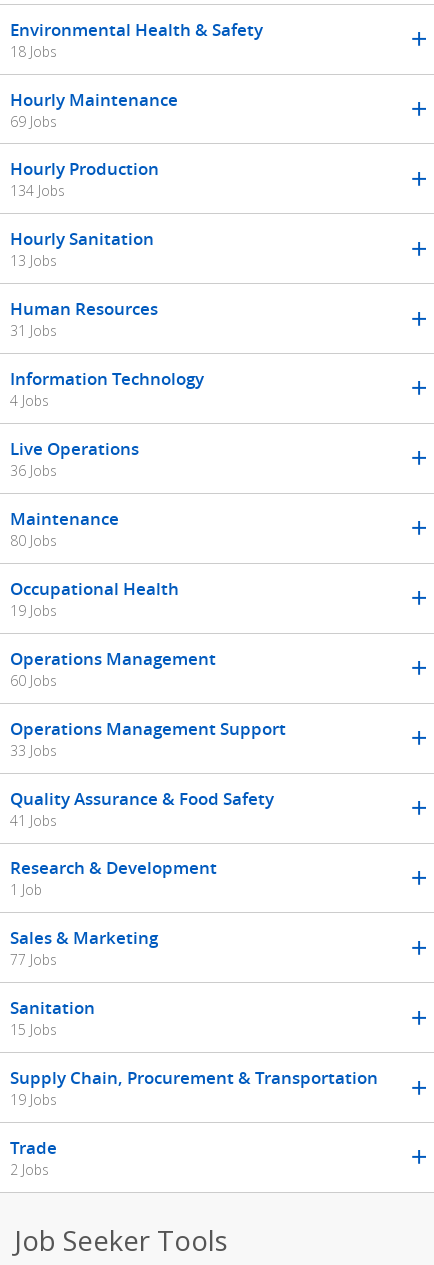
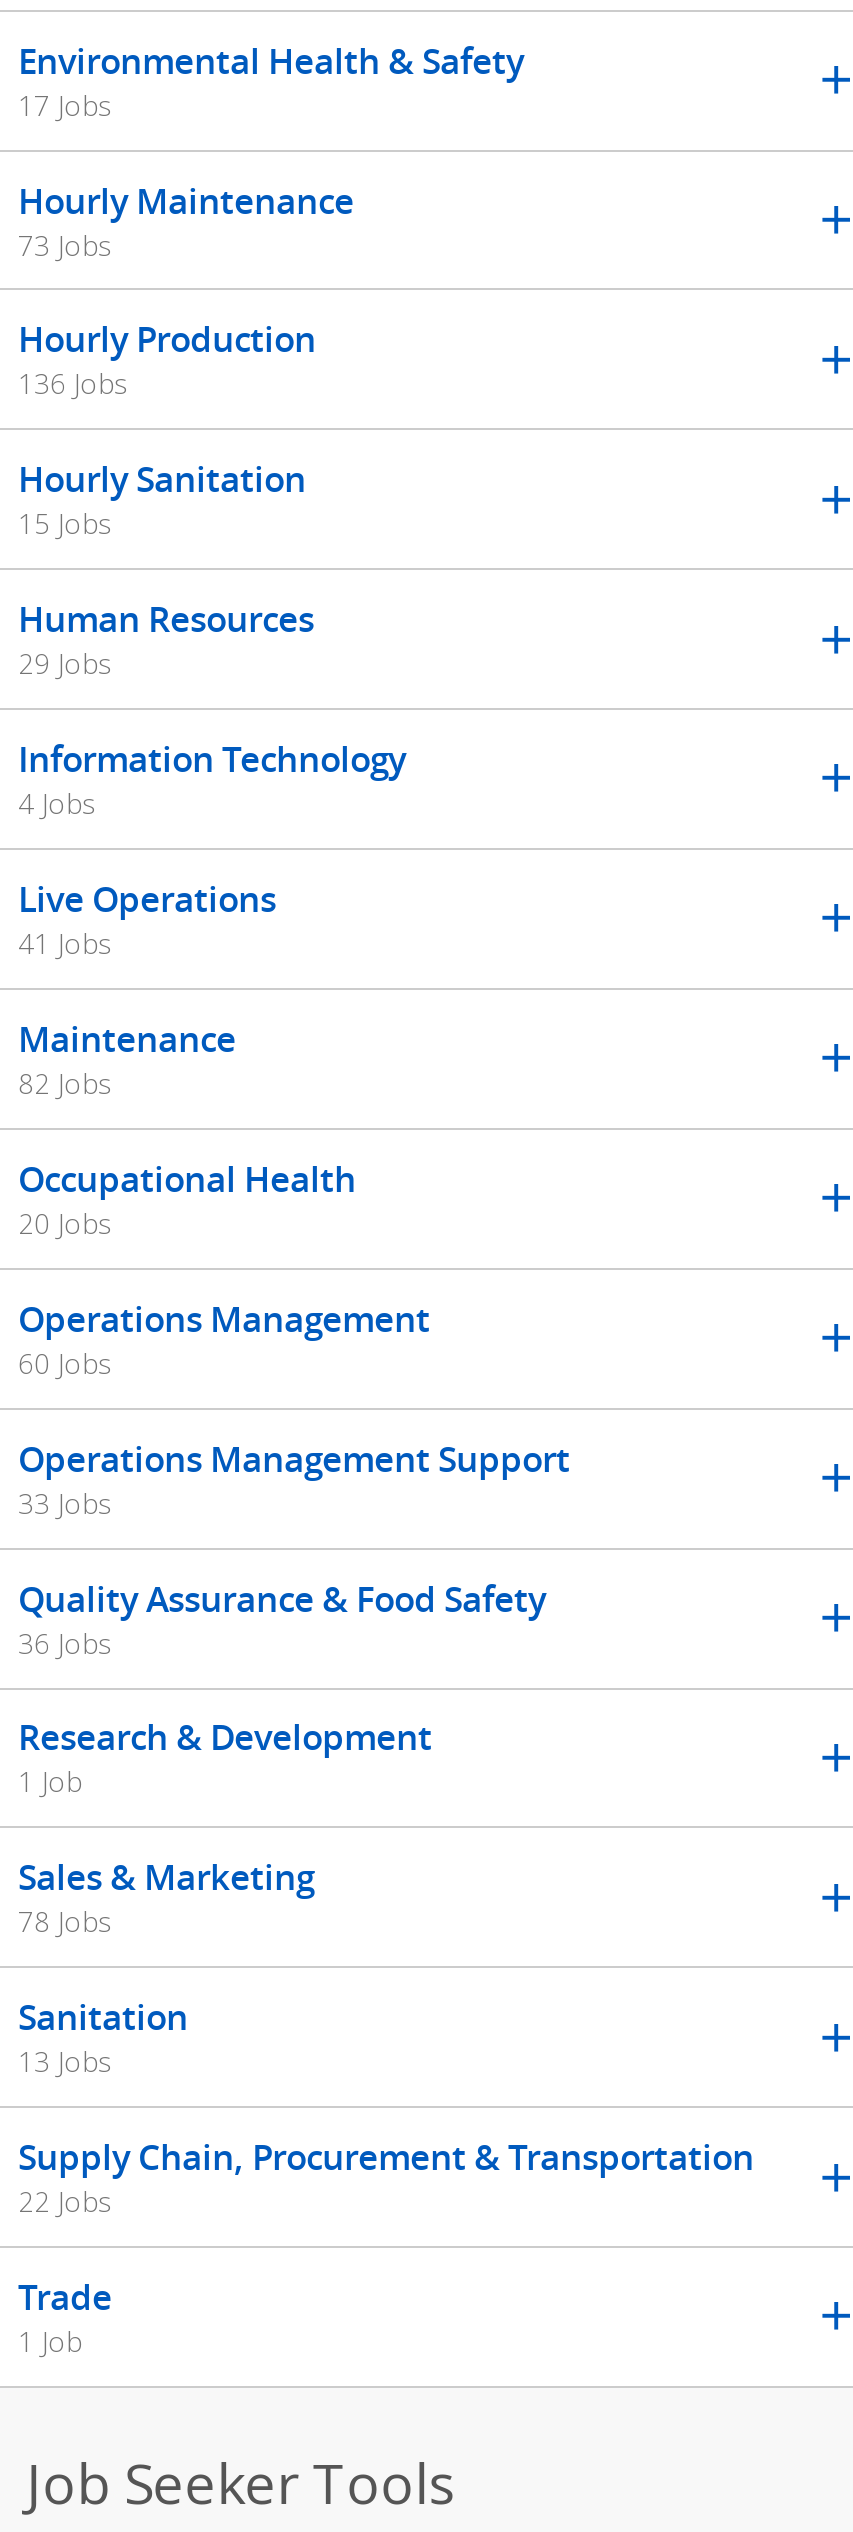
- 18 Jobs
+ 17 Jobs

- 69 Jobs
+ 73 Jobs

- 134 Jobs
+ 136 Jobs

- 13 Jobs
+ 15 Jobs

- 31 Jobs
+ 29 Jobs

- 36 Jobs
+ 41 Jobs

- 80 Jobs
+ 82 Jobs

- 19 Jobs
+ 20 Jobs

- 41 Jobs
+ 36 Jobs

- 77 Jobs
+ 78 Jobs

- 15 Jobs
+ 13 Jobs

- 19 Jobs
+ 22 Jobs

- 2 Jobs
+ 1 Job
